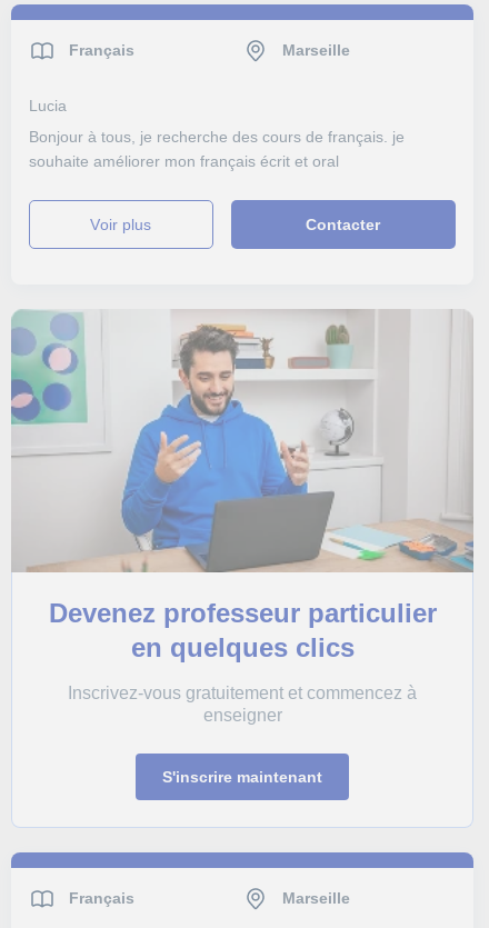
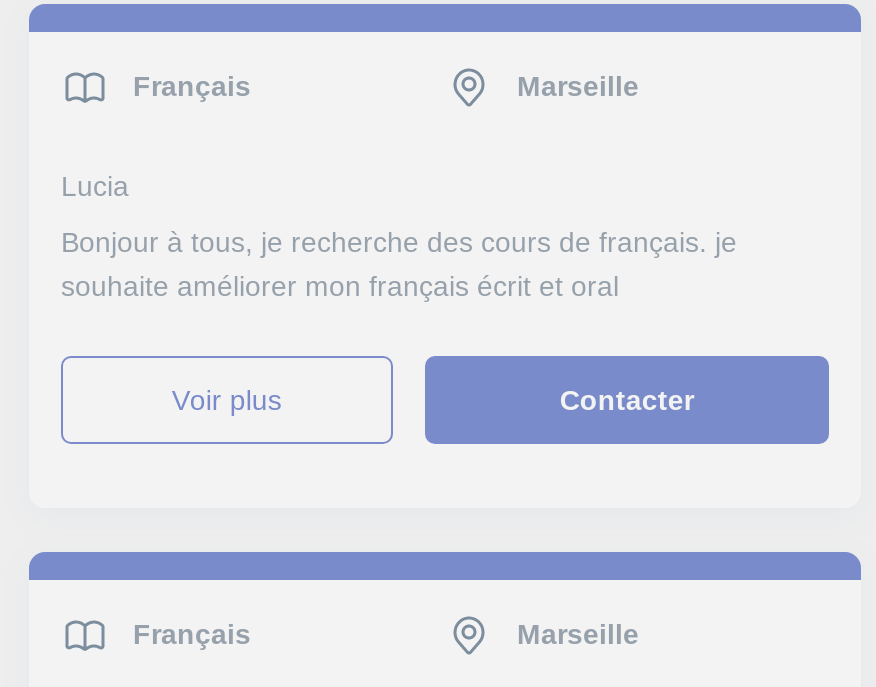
- [image]
- Devenez professeur particulier
- en quelques clics
- Inscrivez-vous gratuitement et commencez à
- enseigner
- S'inscrire maintenant
